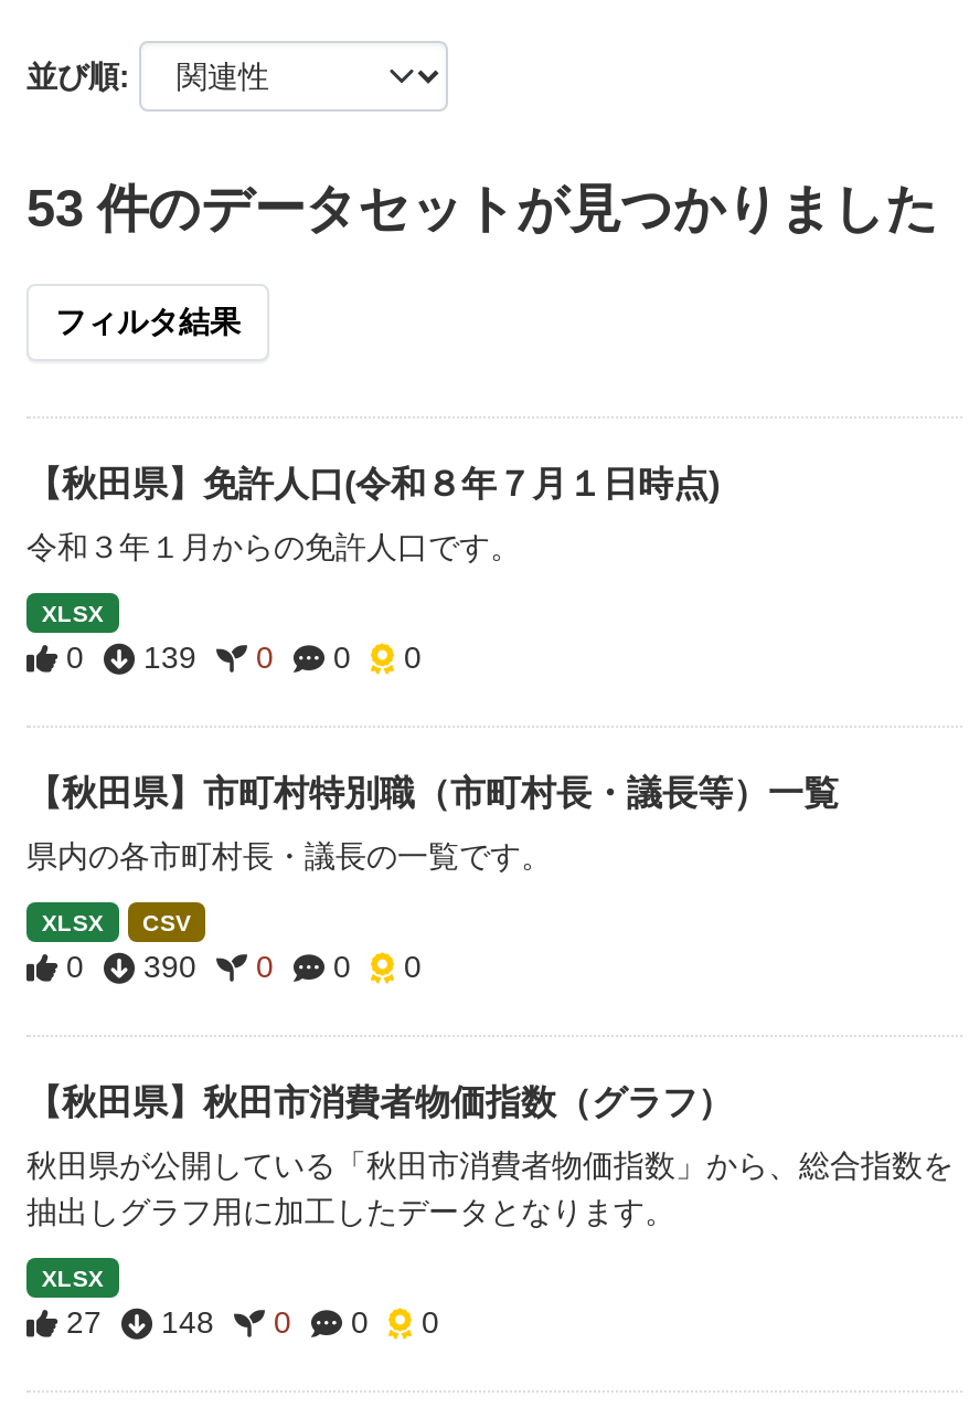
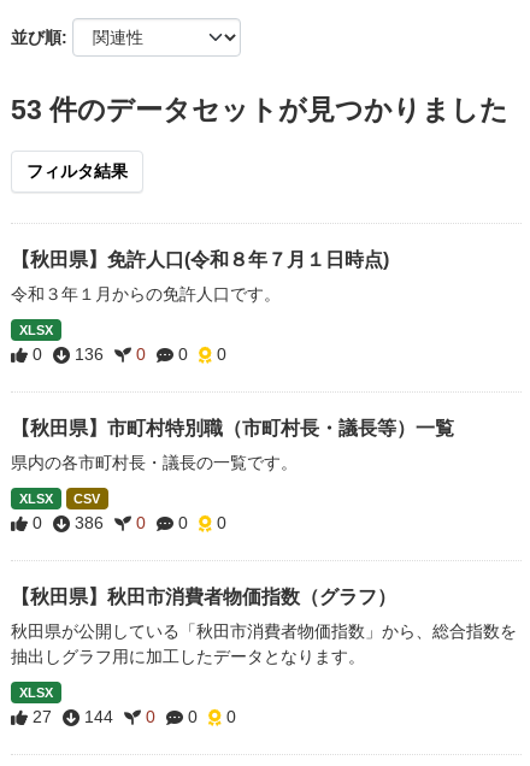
- 0 139 0 0 0
+ 0 136 0 0 0

- 0 390 0 0 0
+ 0 386 0 0 0

- 27 148 0 0 0
+ 27 144 0 0 0
